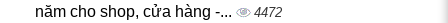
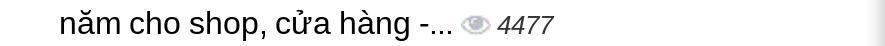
- năm cho shop, cửa hàng -... 4472
+ năm cho shop, cửa hàng -... 4477
